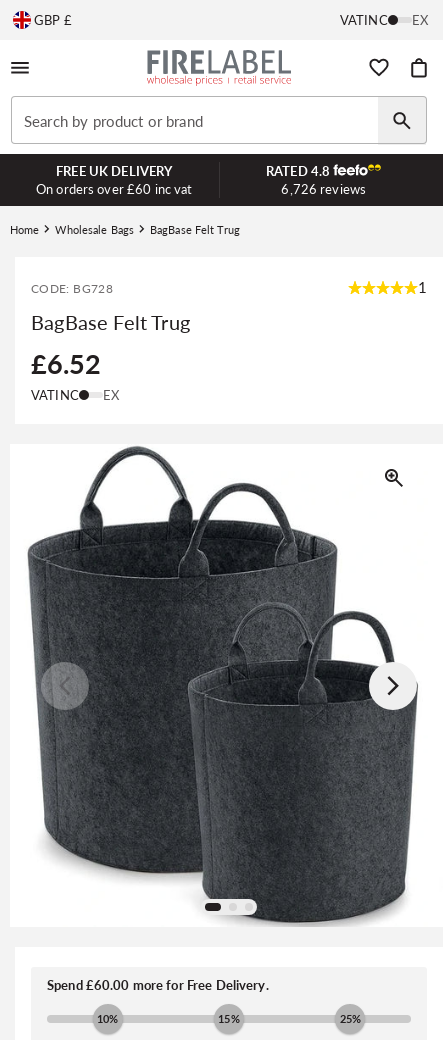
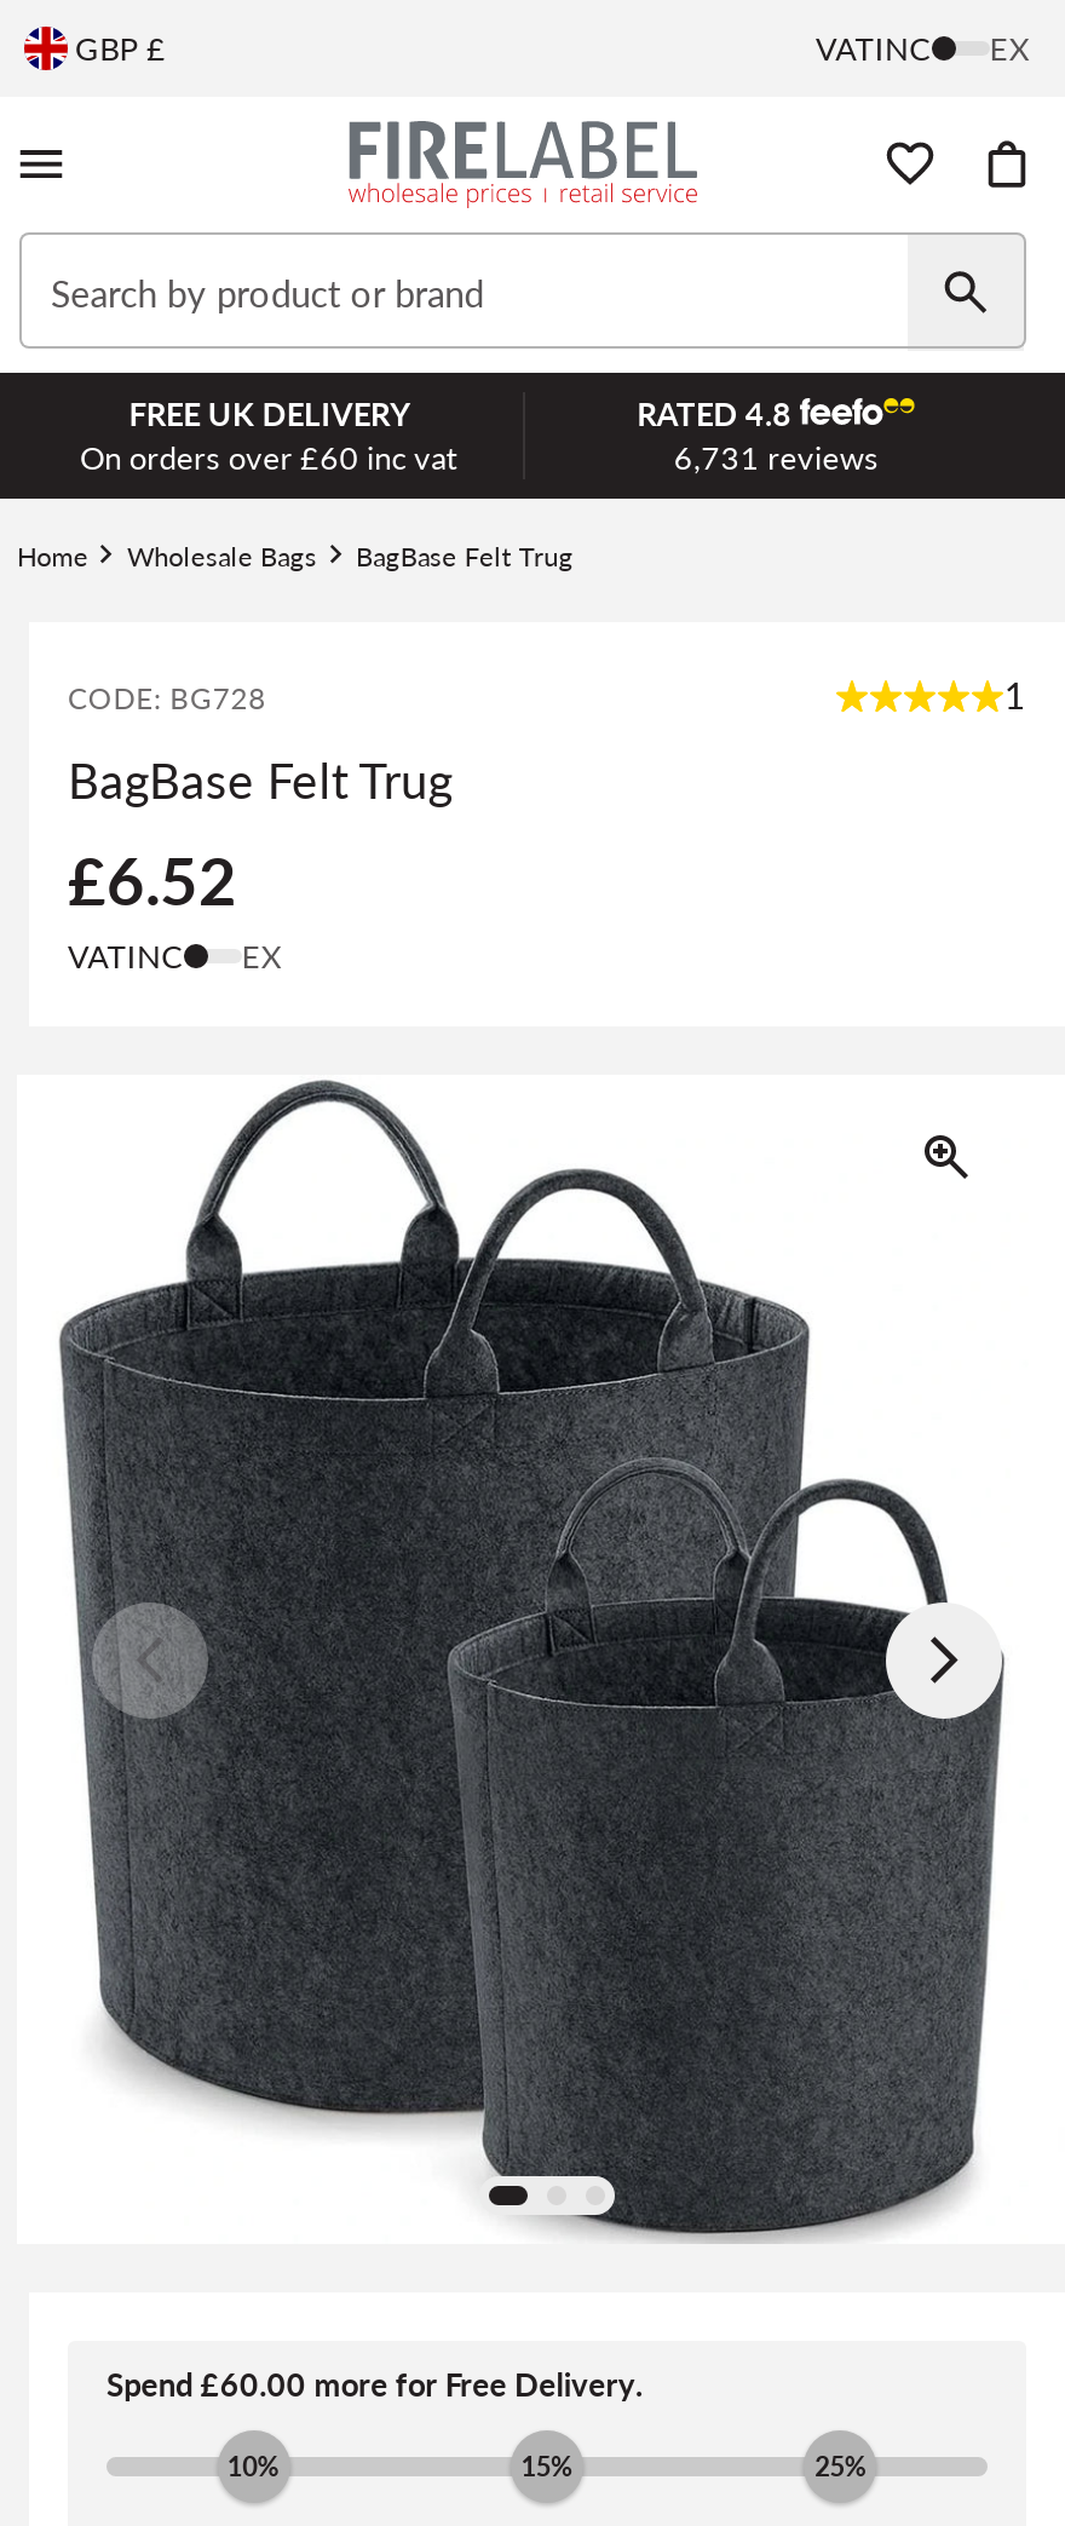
- 6,726 reviews
+ 6,731 reviews
